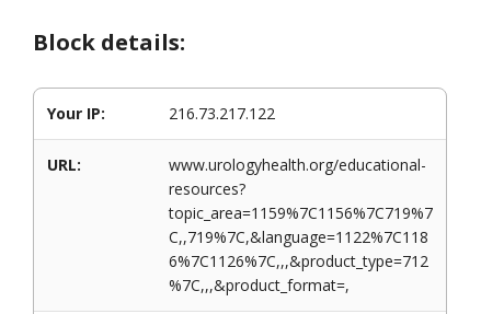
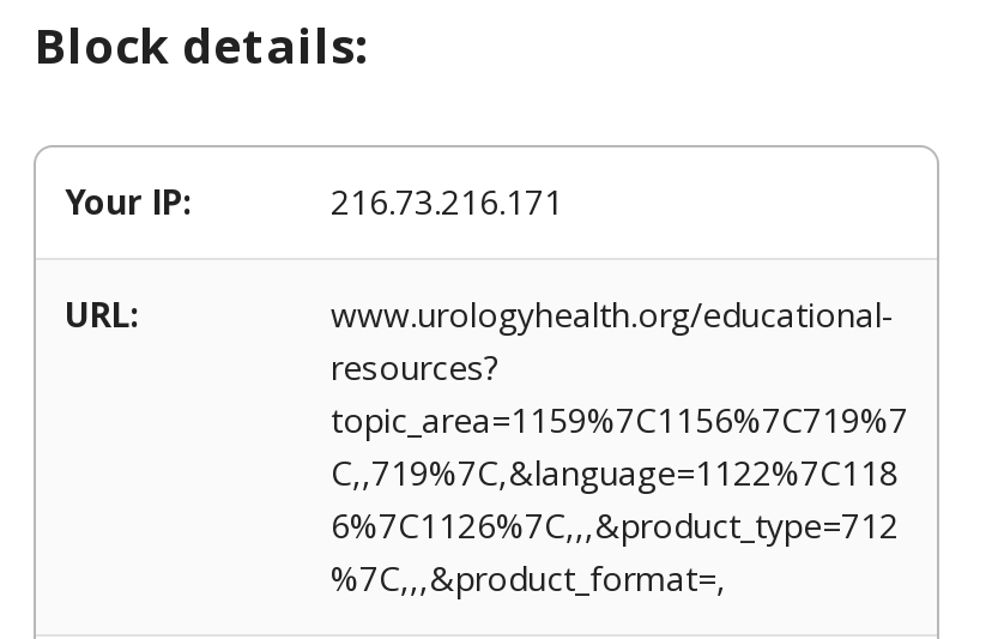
- 216.73.217.122
+ 216.73.216.171
